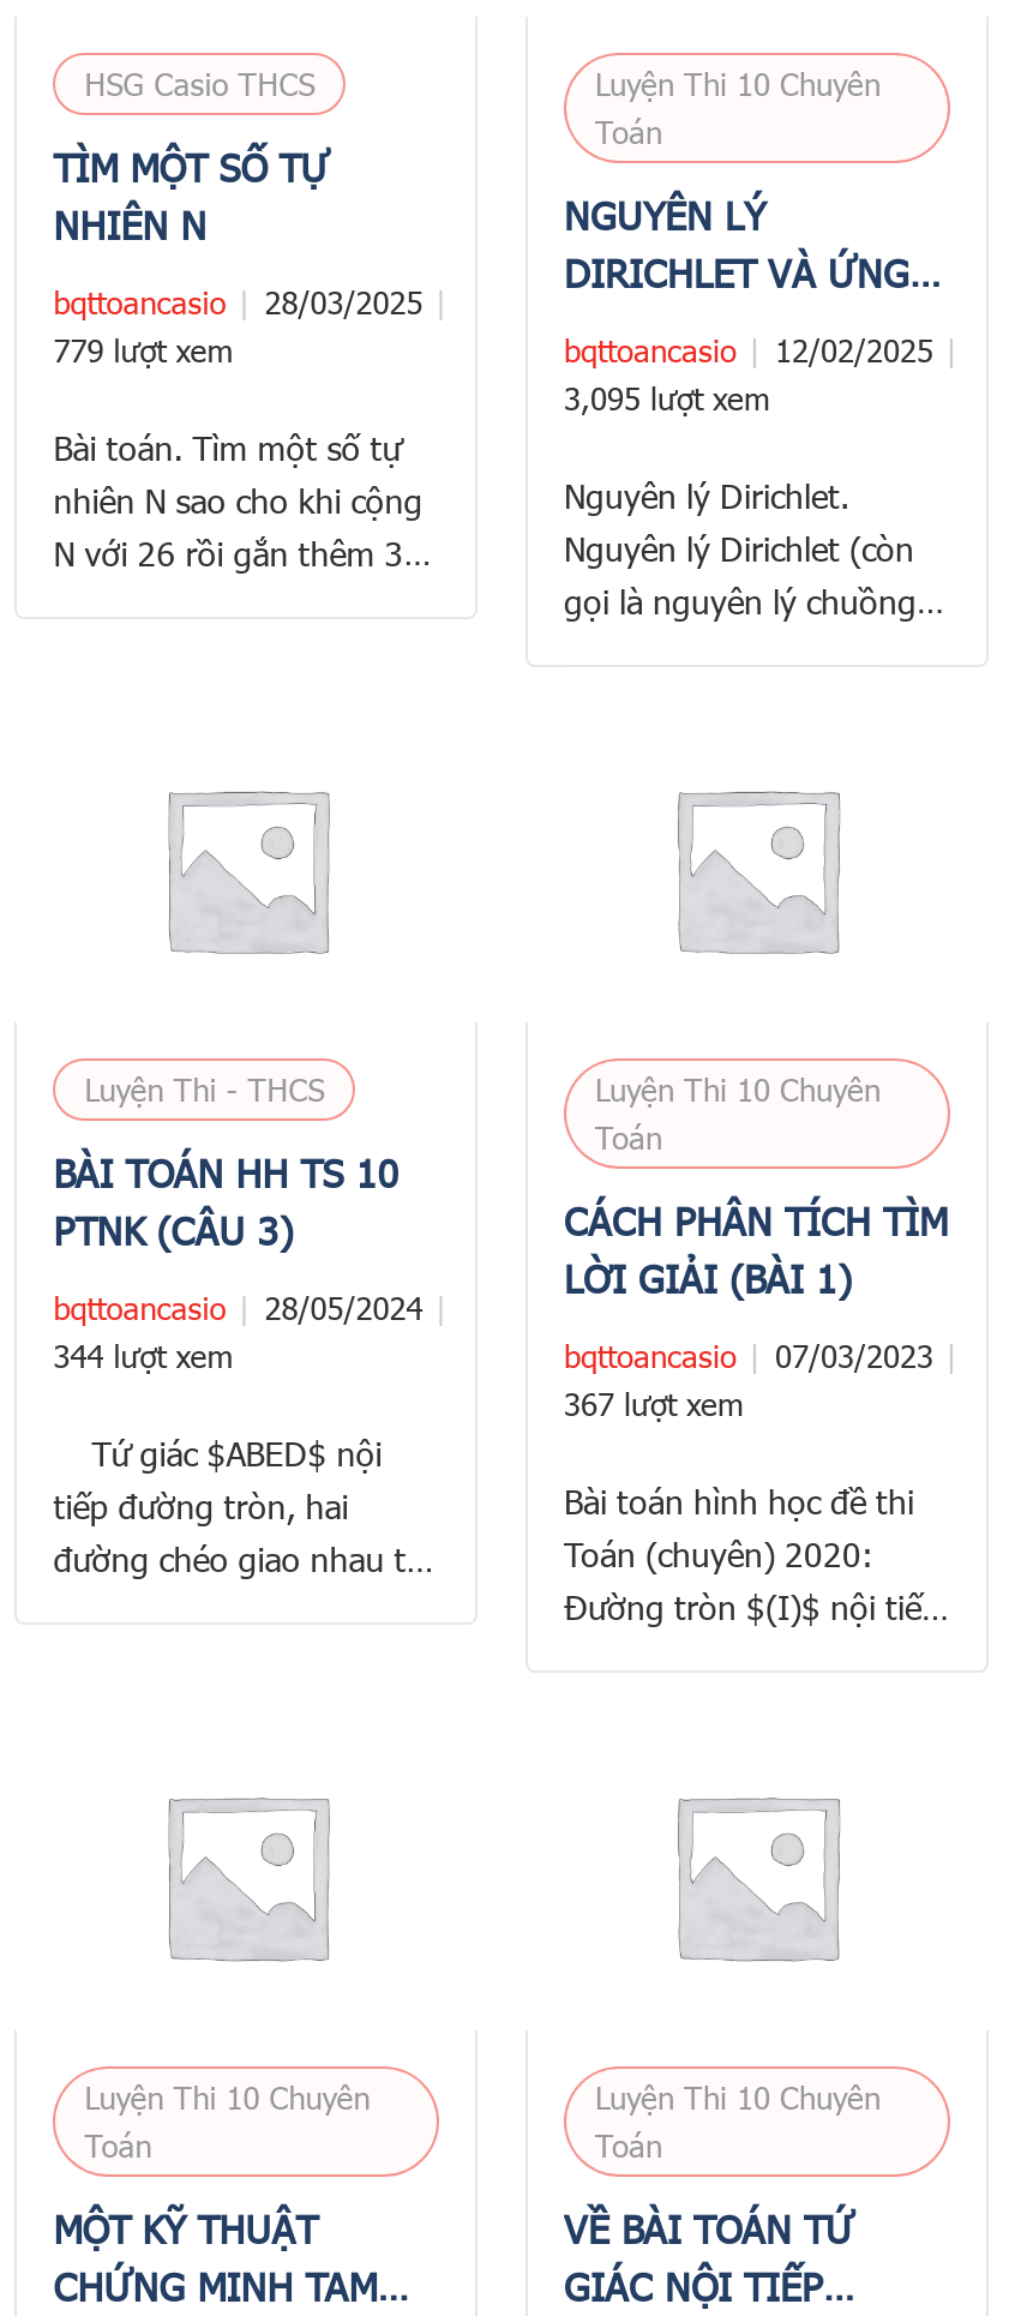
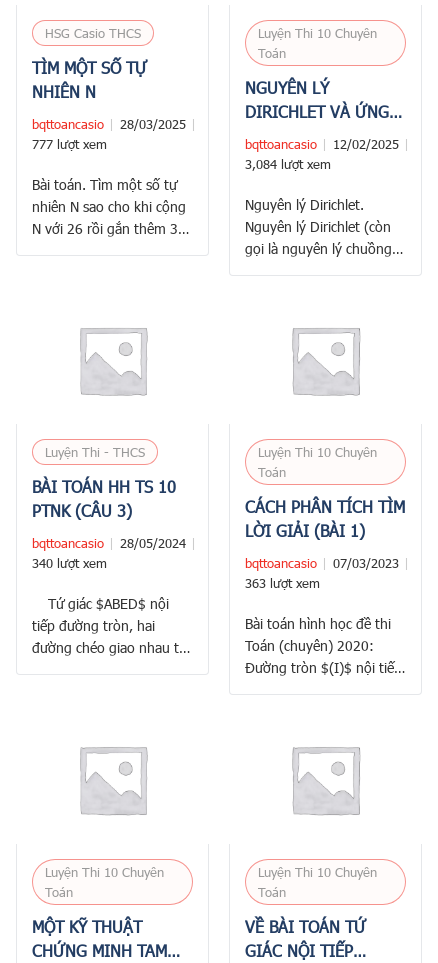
- 779 lượt xem
+ 777 lượt xem

- 3,095 lượt xem
+ 3,084 lượt xem

- 344 lượt xem
+ 340 lượt xem

- 367 lượt xem
+ 363 lượt xem
